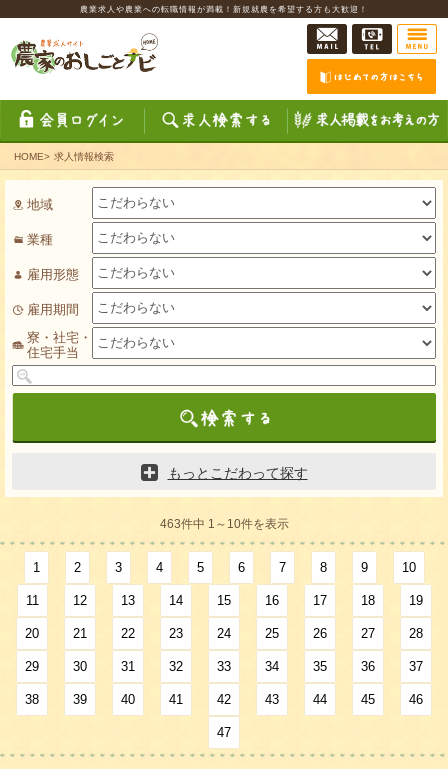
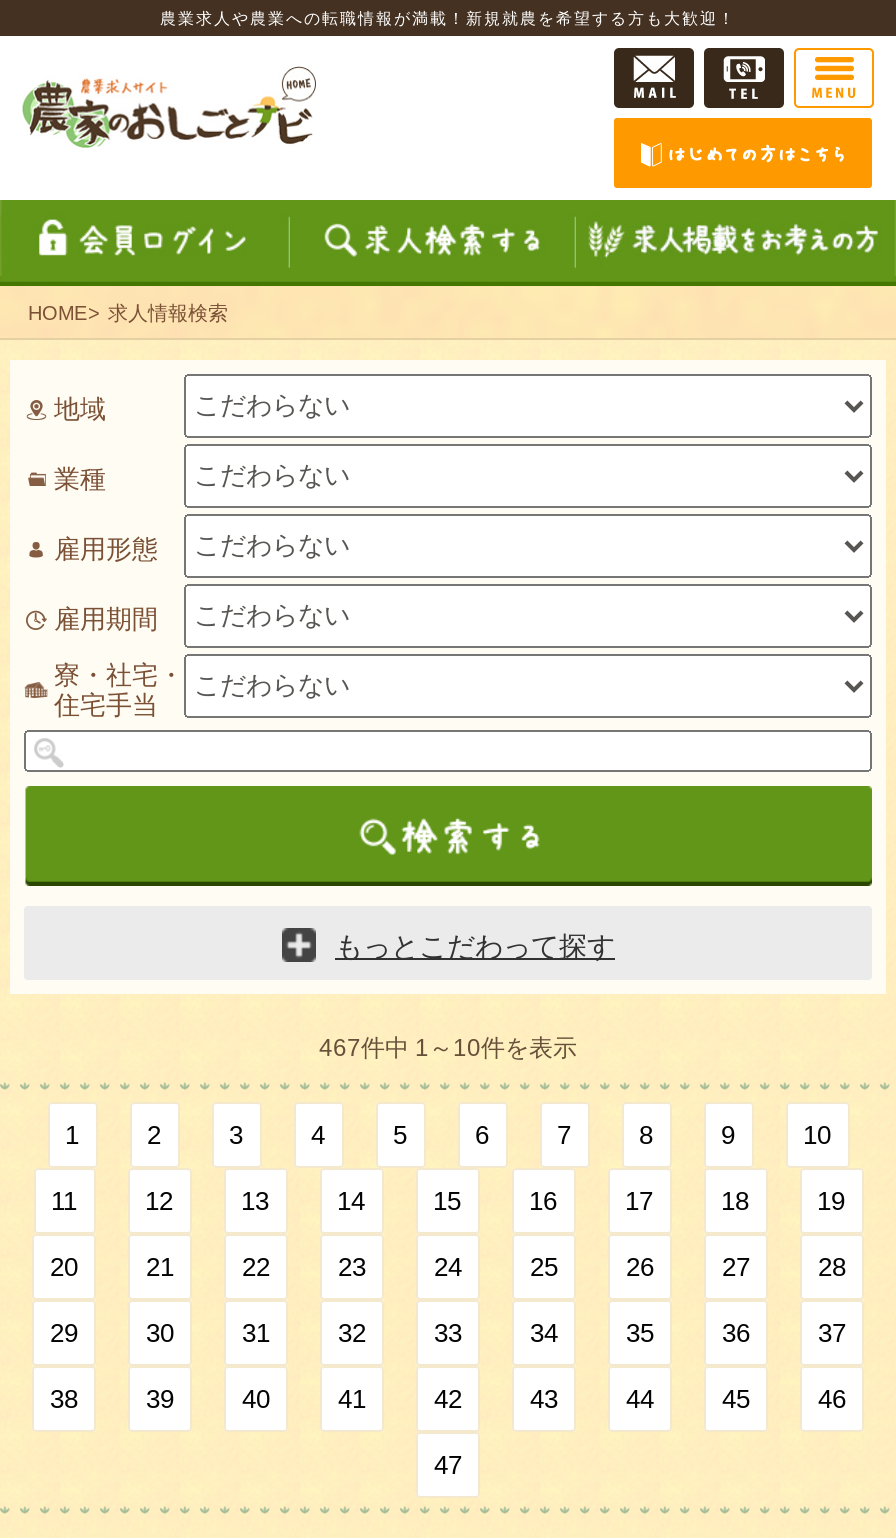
- 463件中 1～10件を表示
+ 467件中 1～10件を表示
